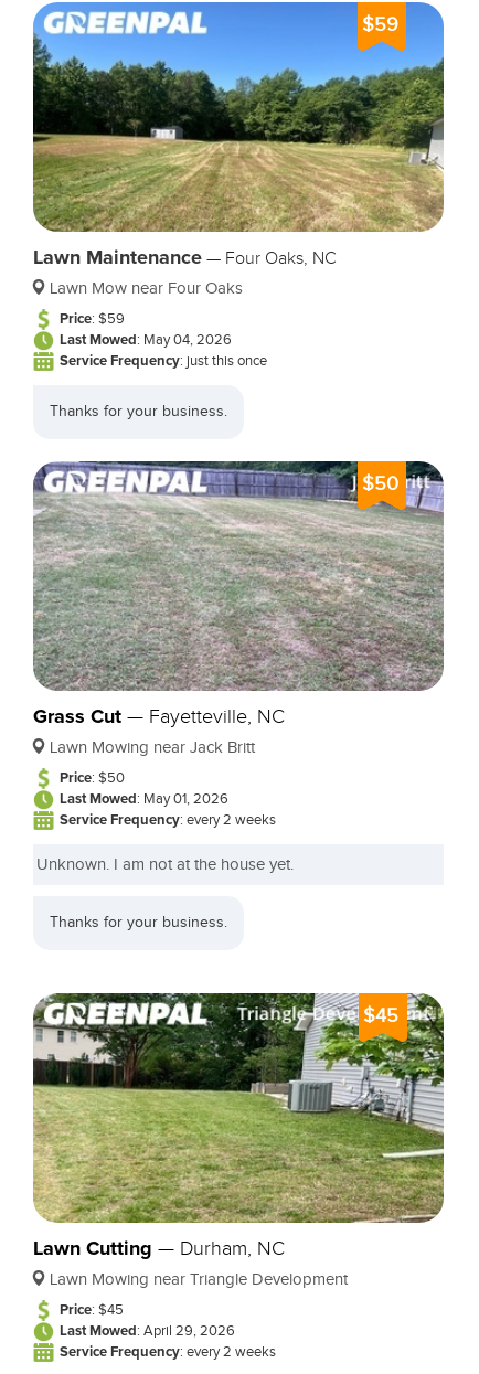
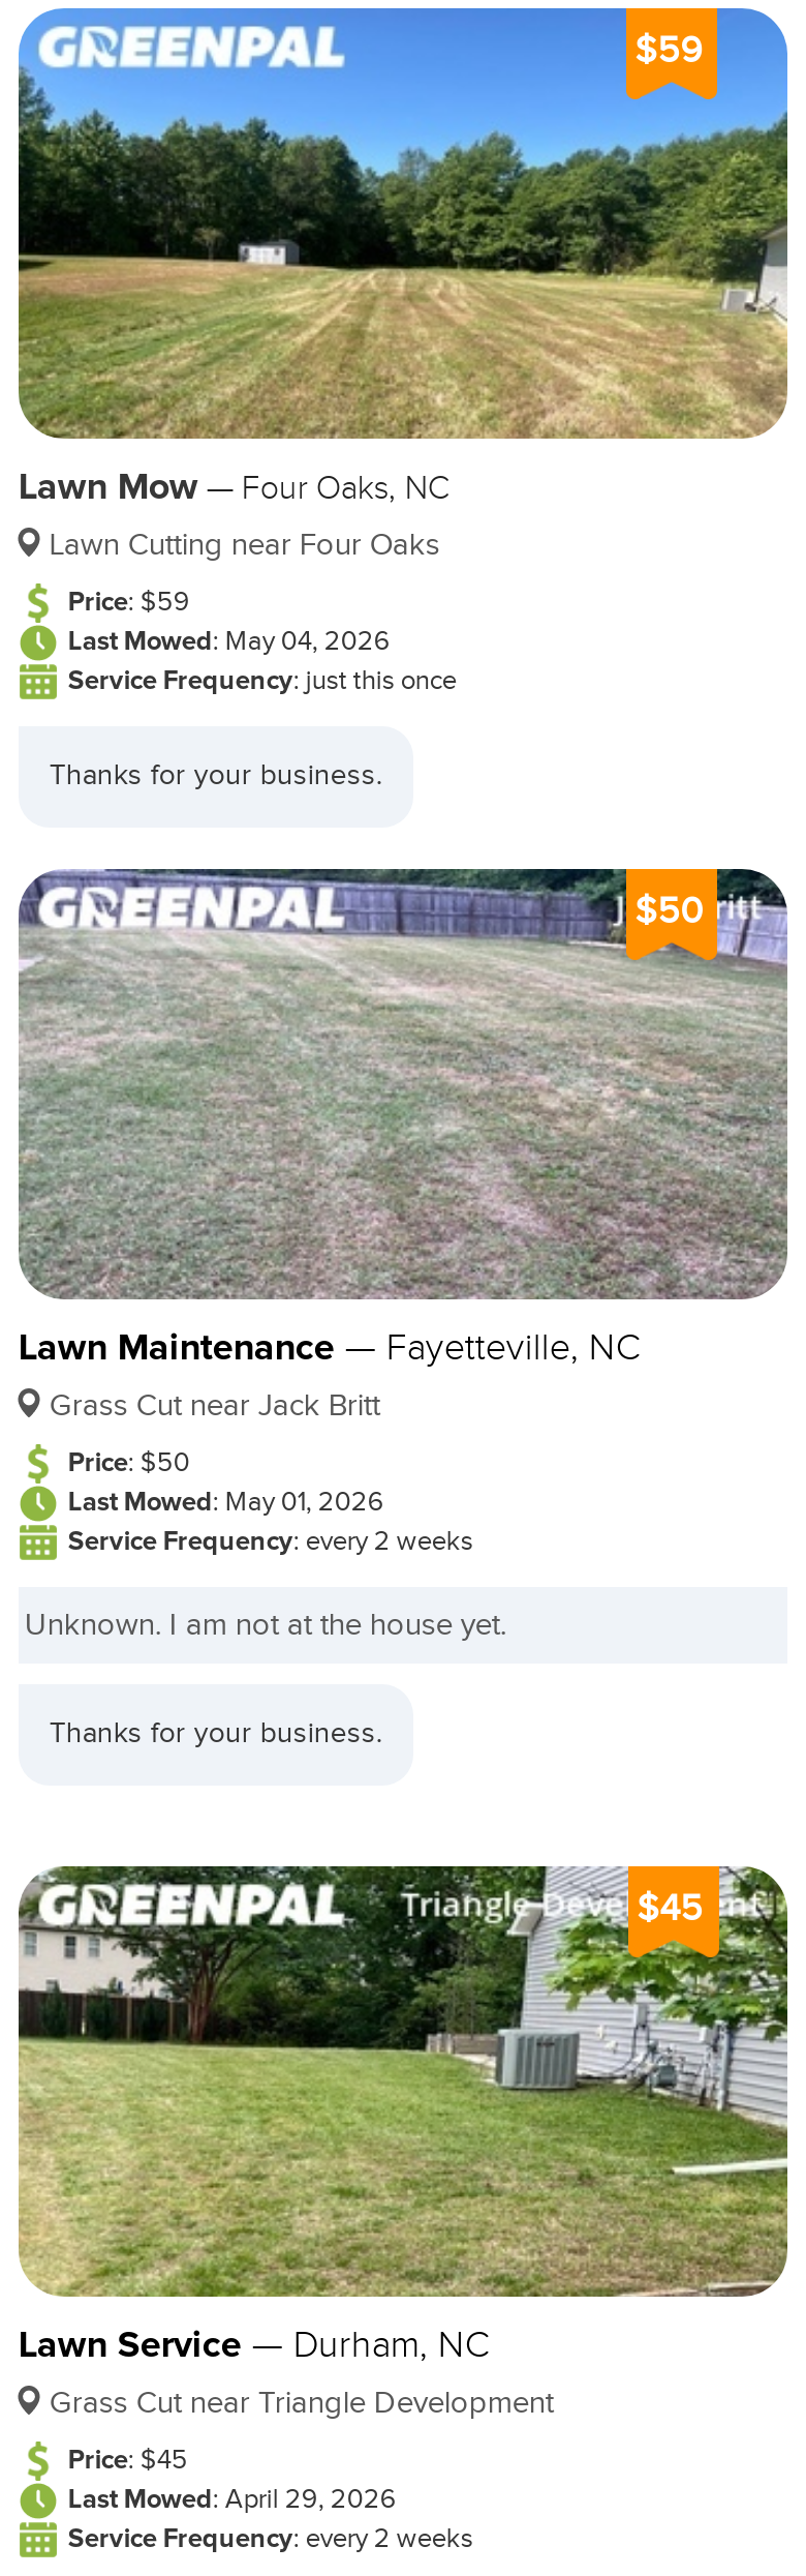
- Lawn Maintenance — Four Oaks, NC
+ Lawn Mow — Four Oaks, NC

- Lawn Mow near Four Oaks
+ Lawn Cutting near Four Oaks

- Grass Cut — Fayetteville, NC
+ Lawn Maintenance — Fayetteville, NC

- Lawn Mowing near Jack Britt
+ Grass Cut near Jack Britt

- Lawn Cutting — Durham, NC
+ Lawn Service — Durham, NC

- Lawn Mowing near Triangle Development
+ Grass Cut near Triangle Development
